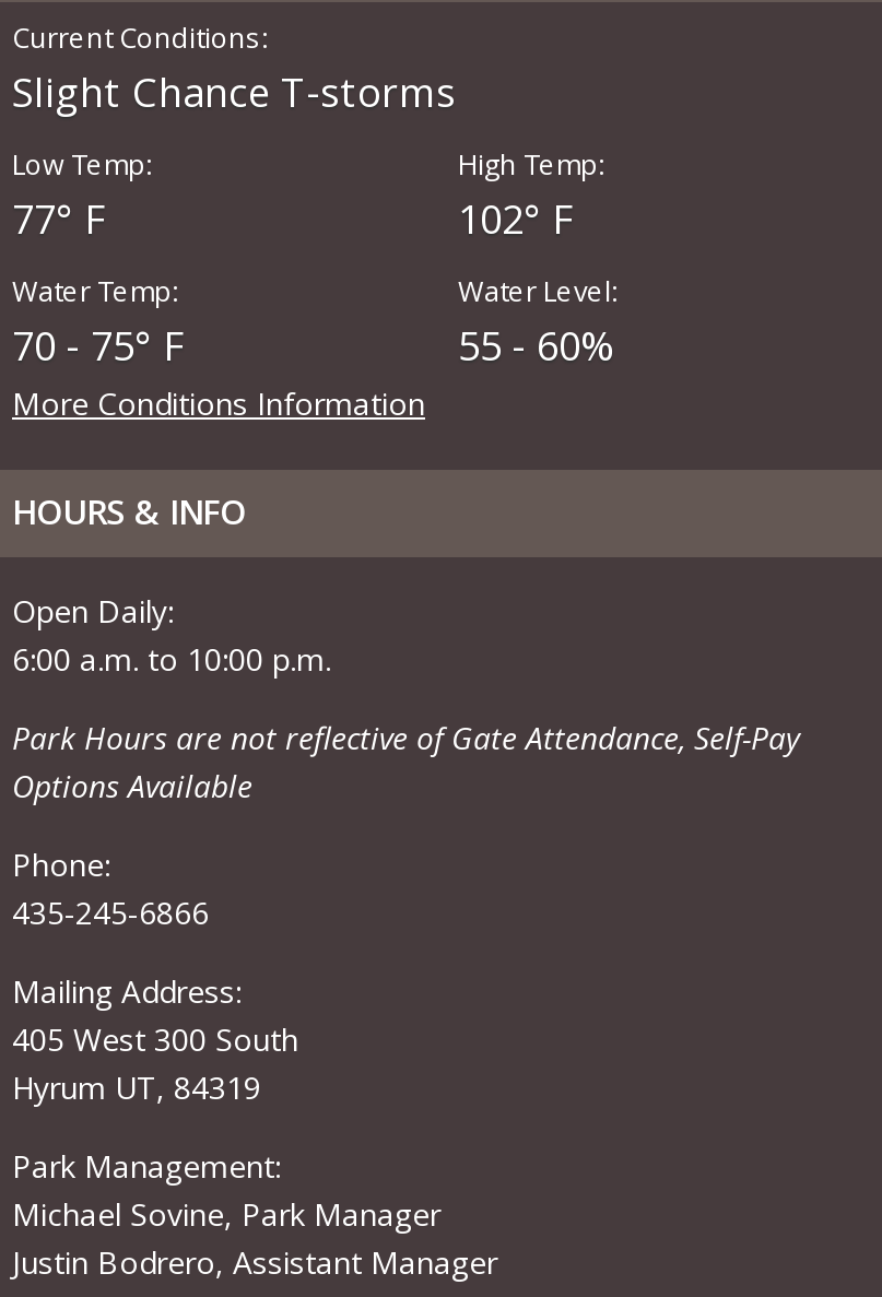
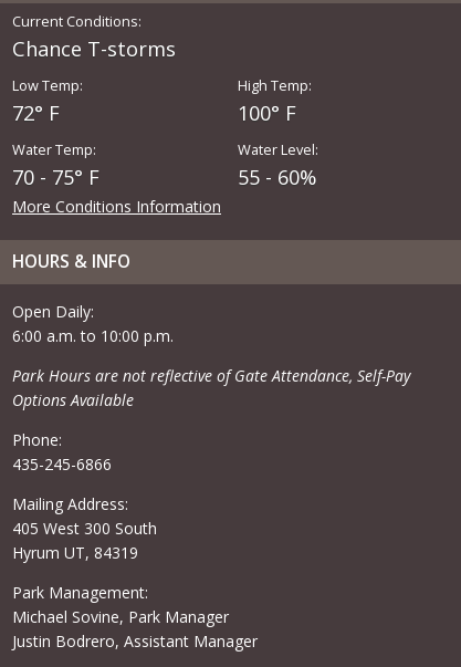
- Slight Chance T-storms
+ Chance T-storms

- 77° F
+ 72° F

- 102° F
+ 100° F
